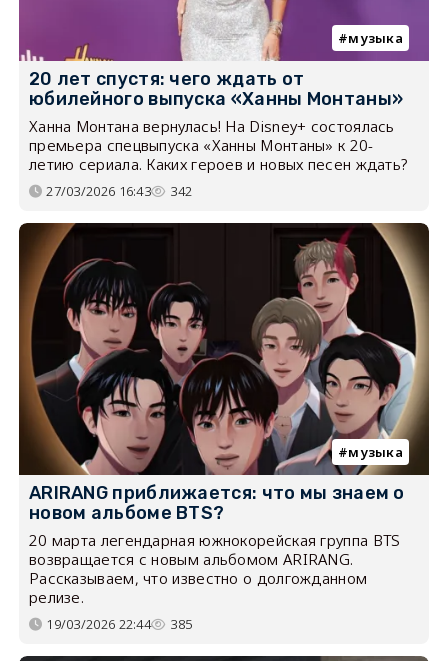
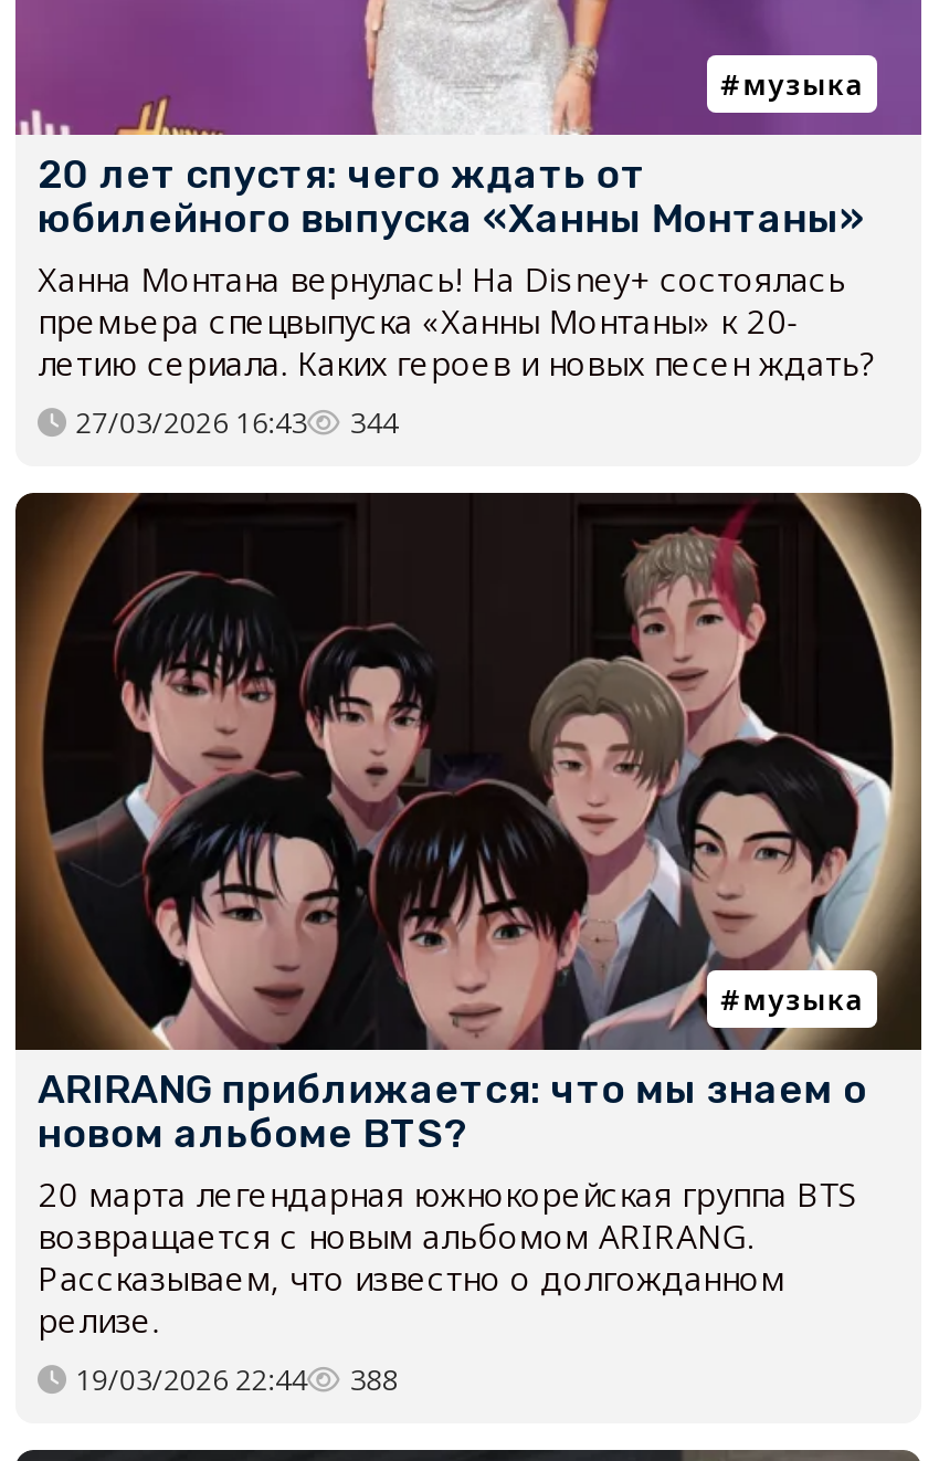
- 27/03/2026 16:43 342
+ 27/03/2026 16:43 344

- 19/03/2026 22:44 385
+ 19/03/2026 22:44 388
